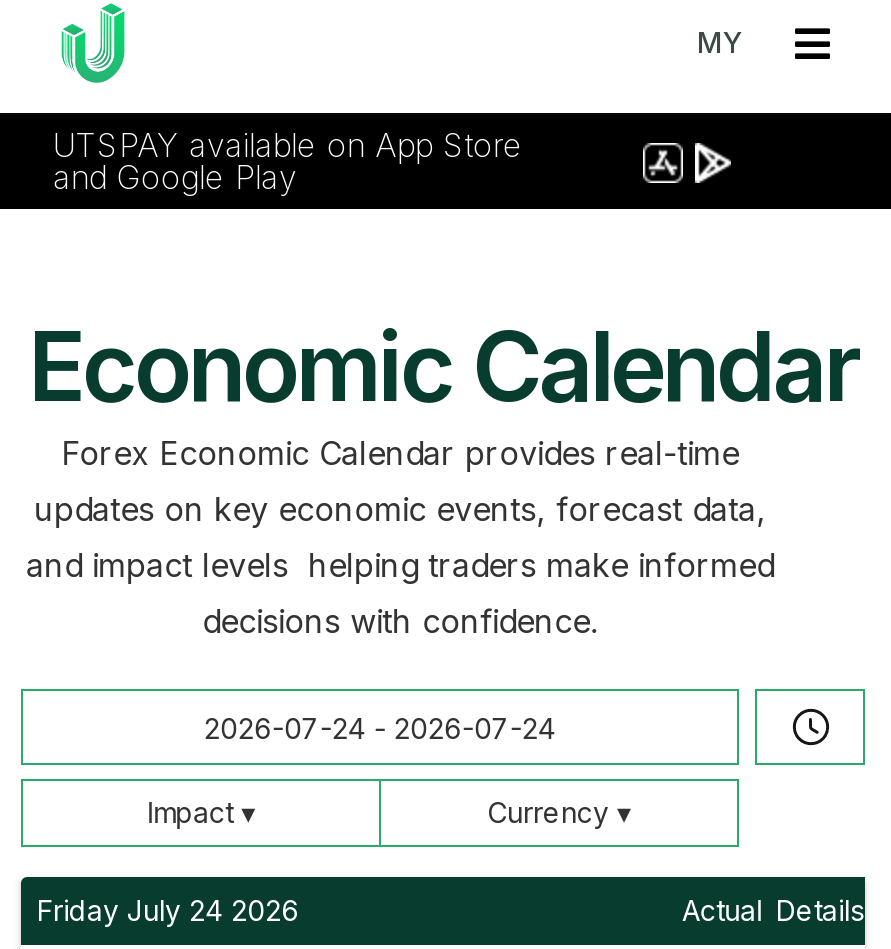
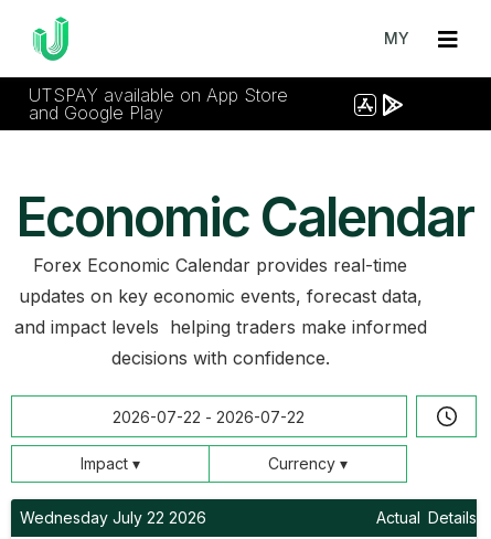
- Friday July 24 2026
+ Wednesday July 22 2026
